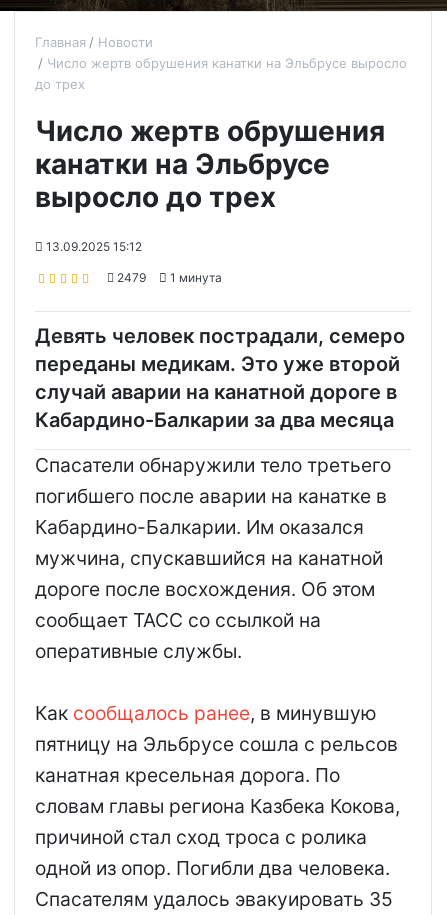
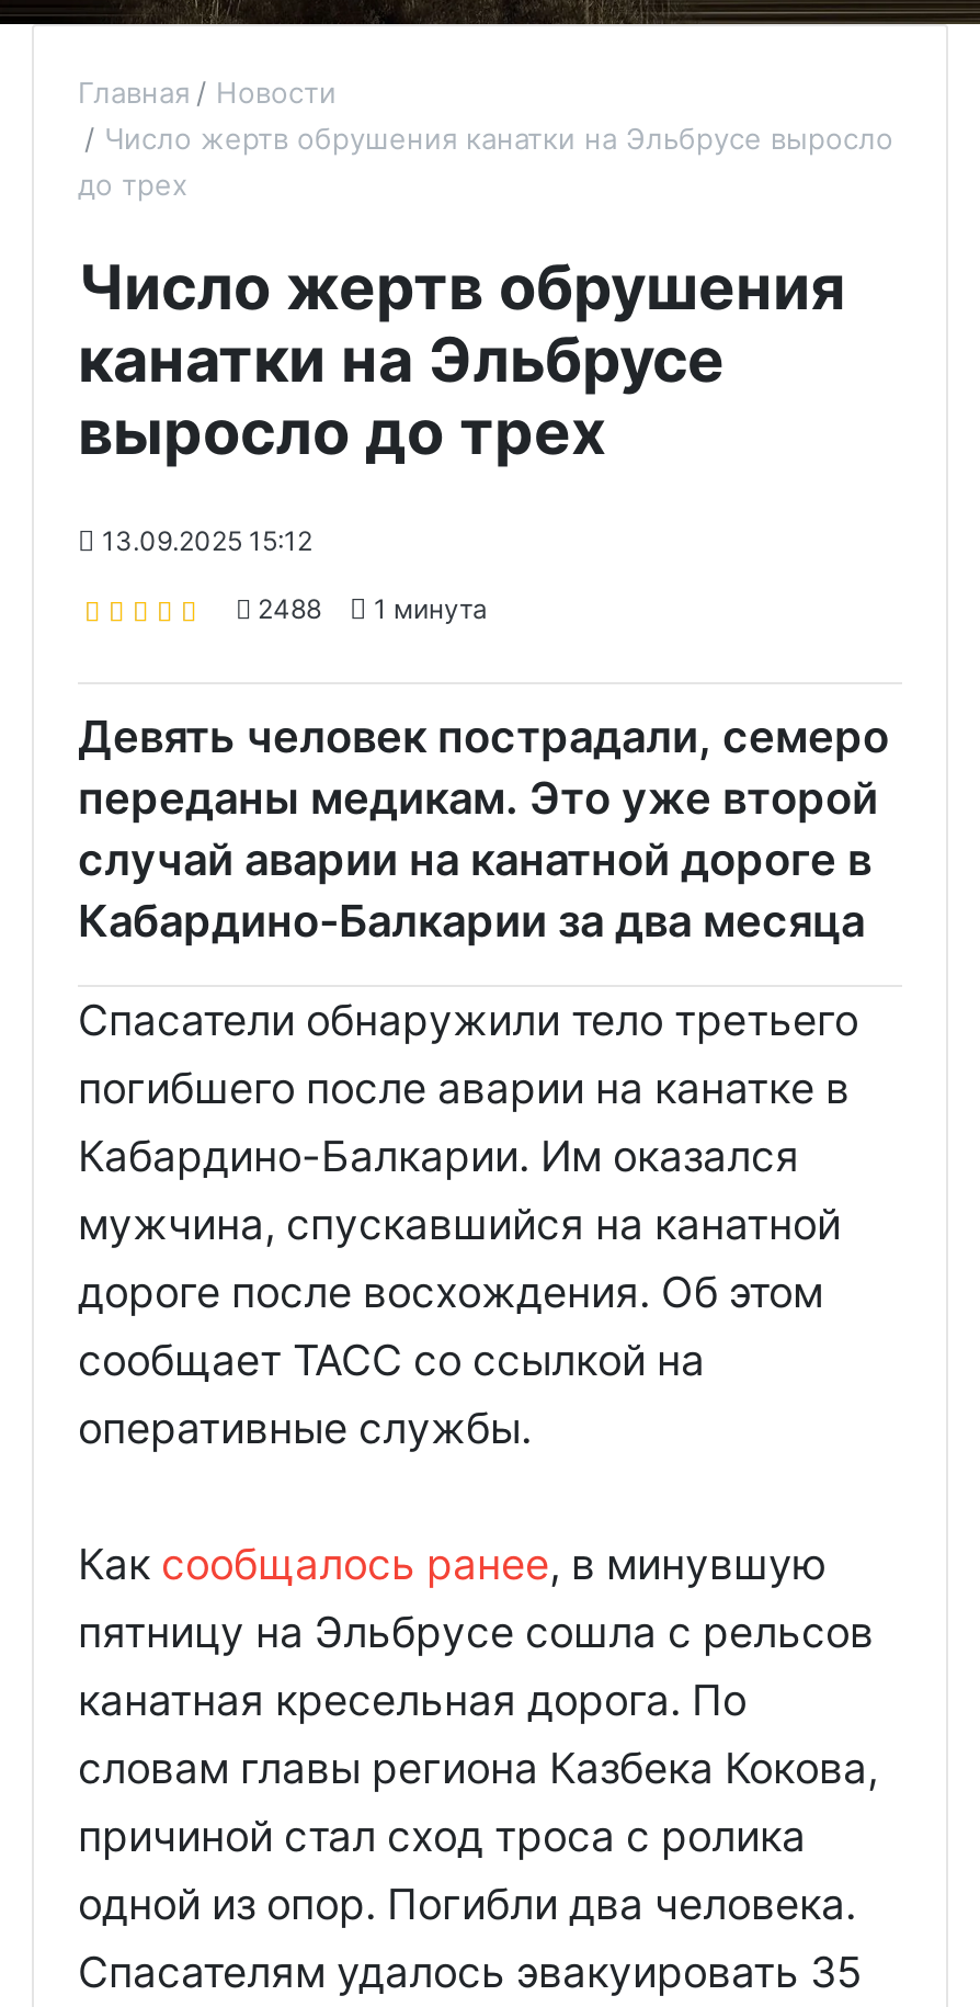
- 2479
+ 2488
